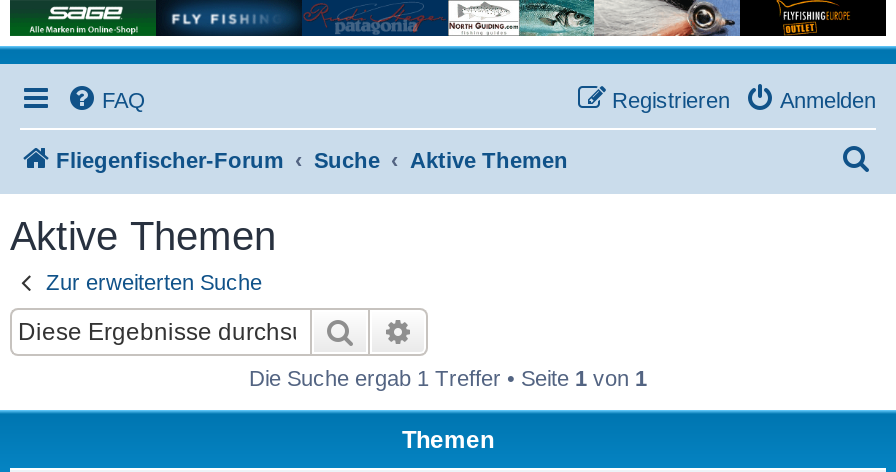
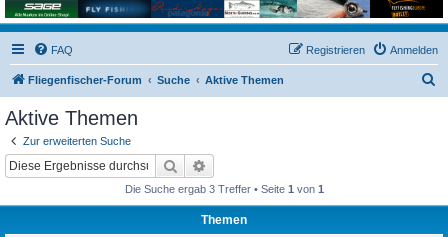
- Die Suche ergab 1 Treffer • Seite 1 von 1
+ Die Suche ergab 3 Treffer • Seite 1 von 1
